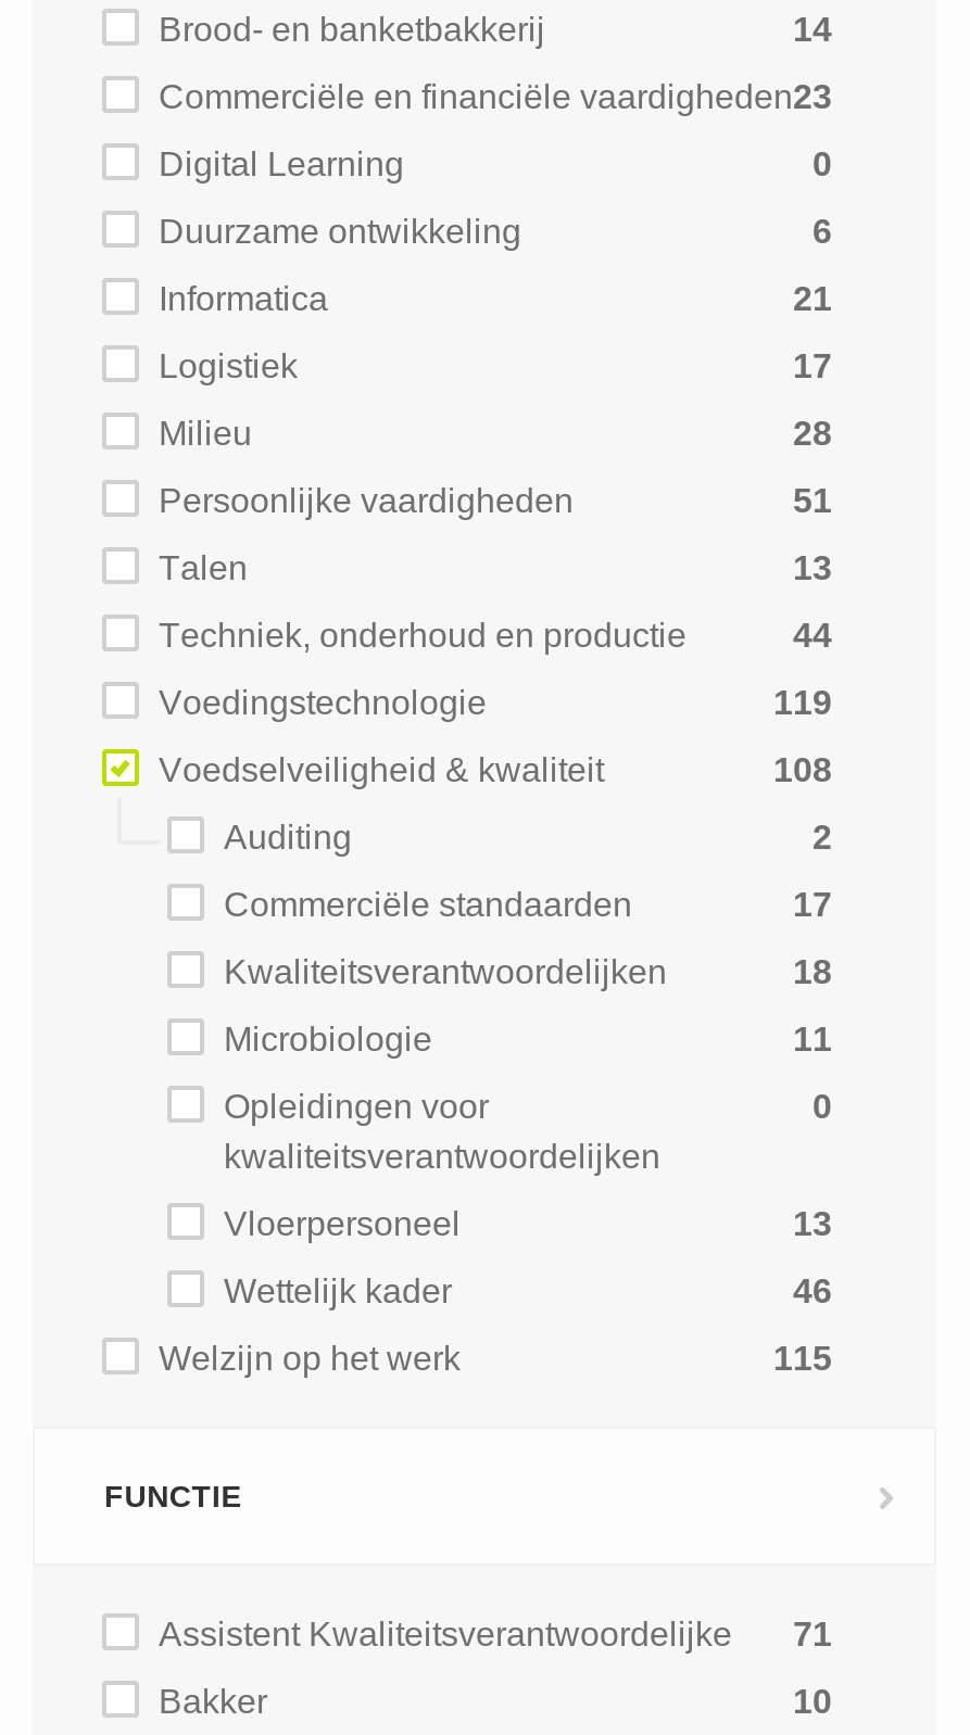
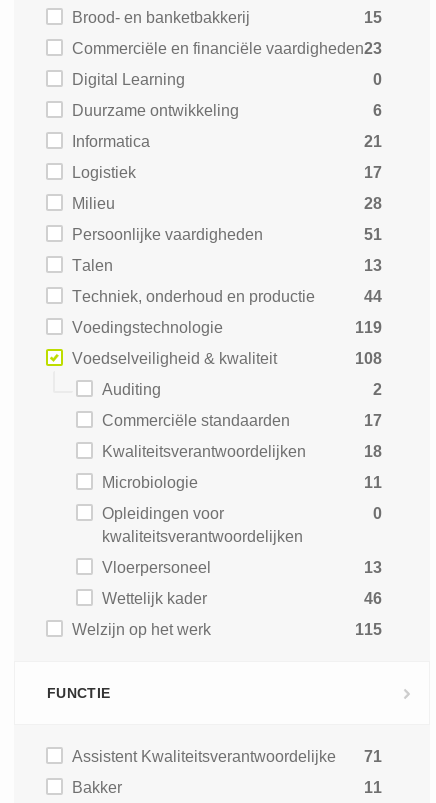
- 14
+ 15

- 10
+ 11
